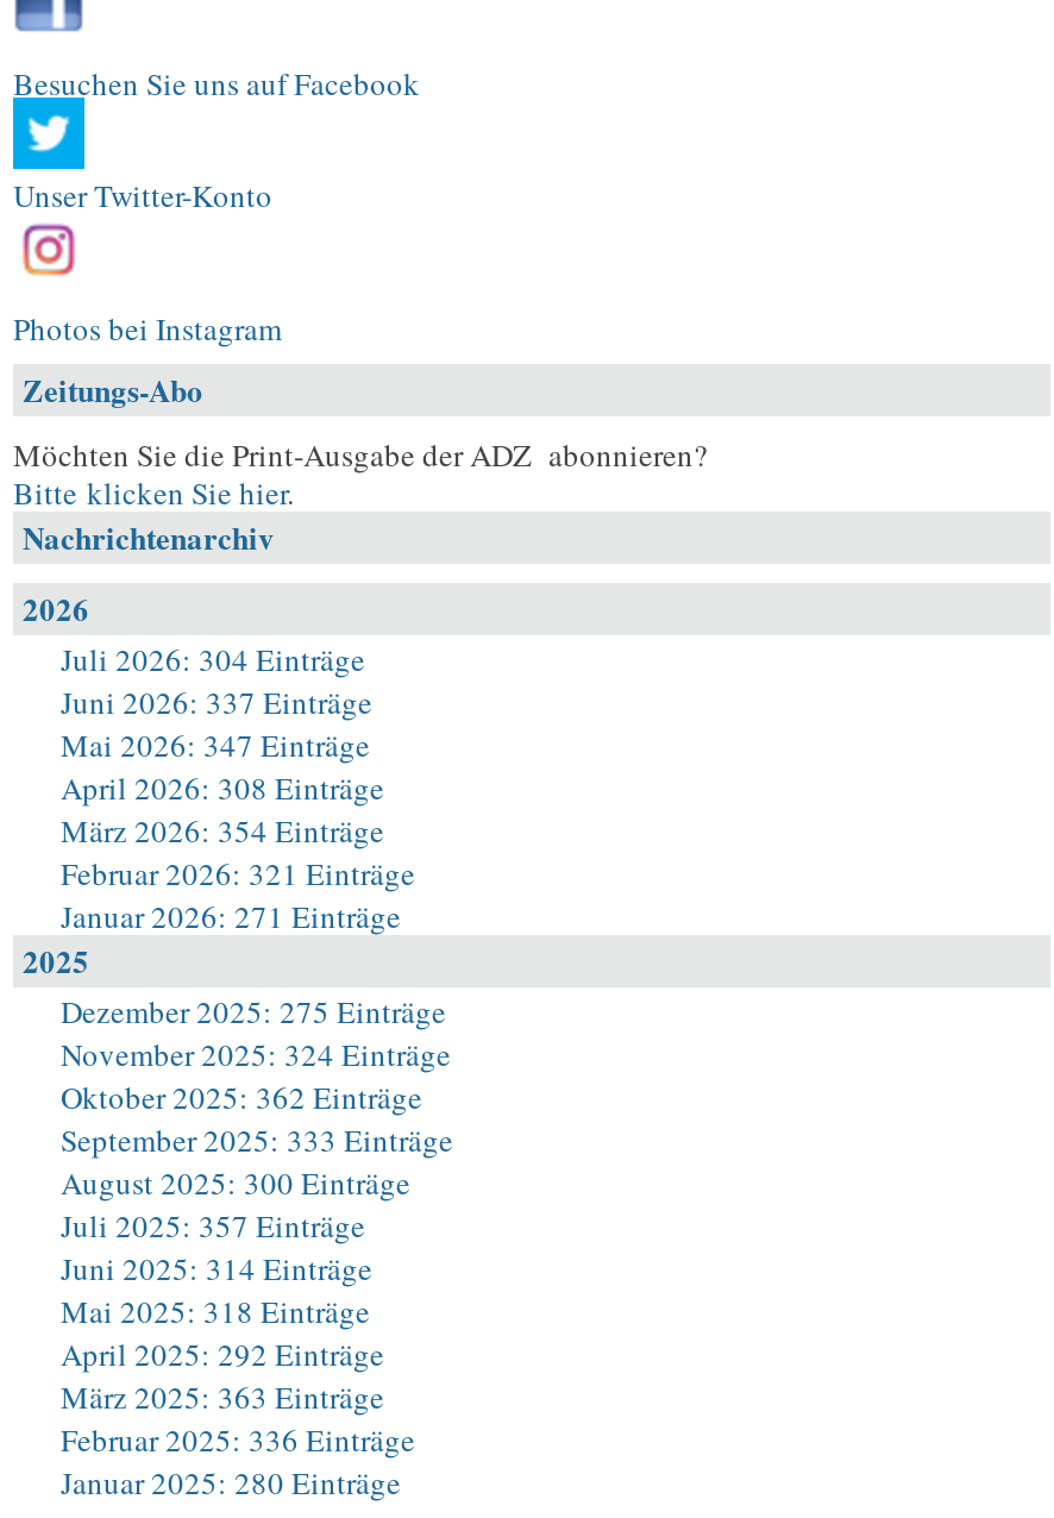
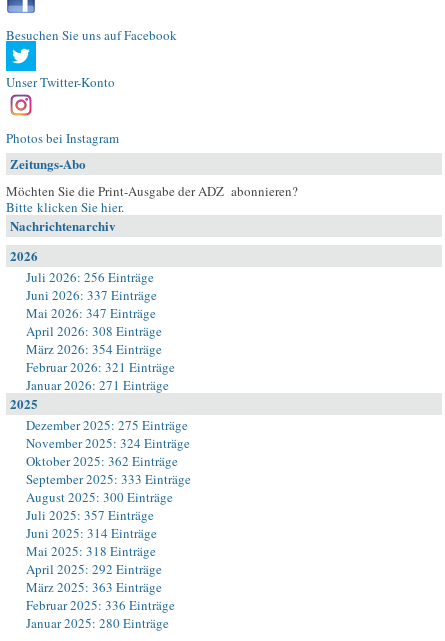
- Juli 2026: 304 Einträge
+ Juli 2026: 256 Einträge
